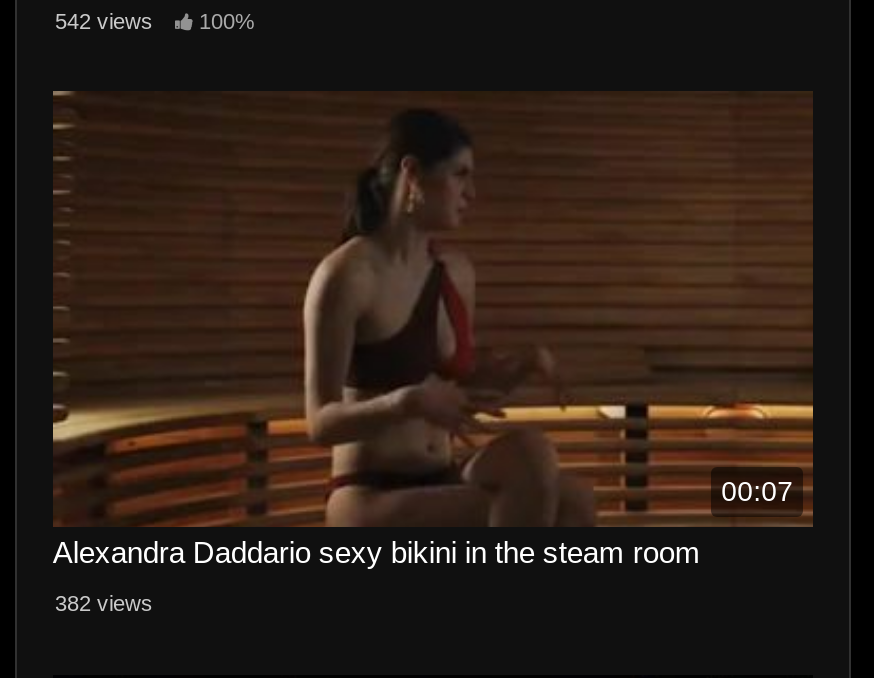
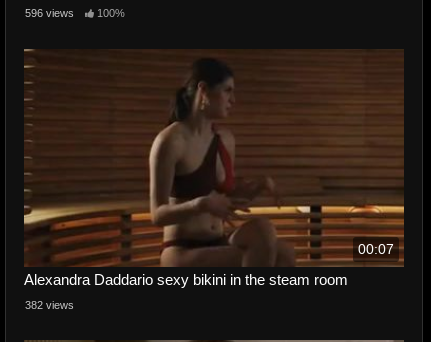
- 542 views 100%
+ 596 views 100%
